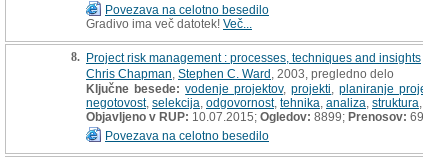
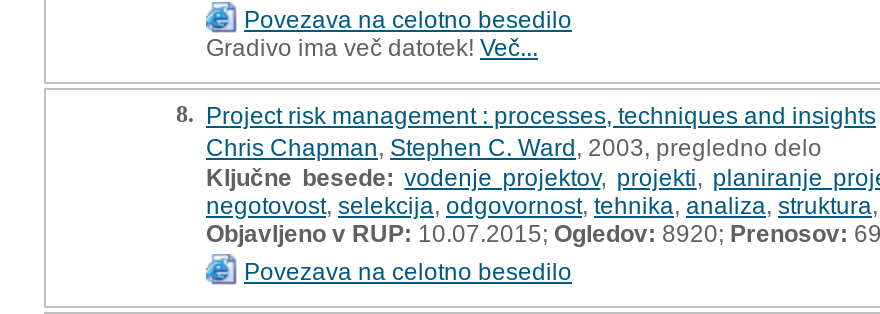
- Objavljeno v RUP:10.07.2015;Ogledov:8899;Prenosov:69
+ Objavljeno v RUP:10.07.2015;Ogledov:8920;Prenosov:69
